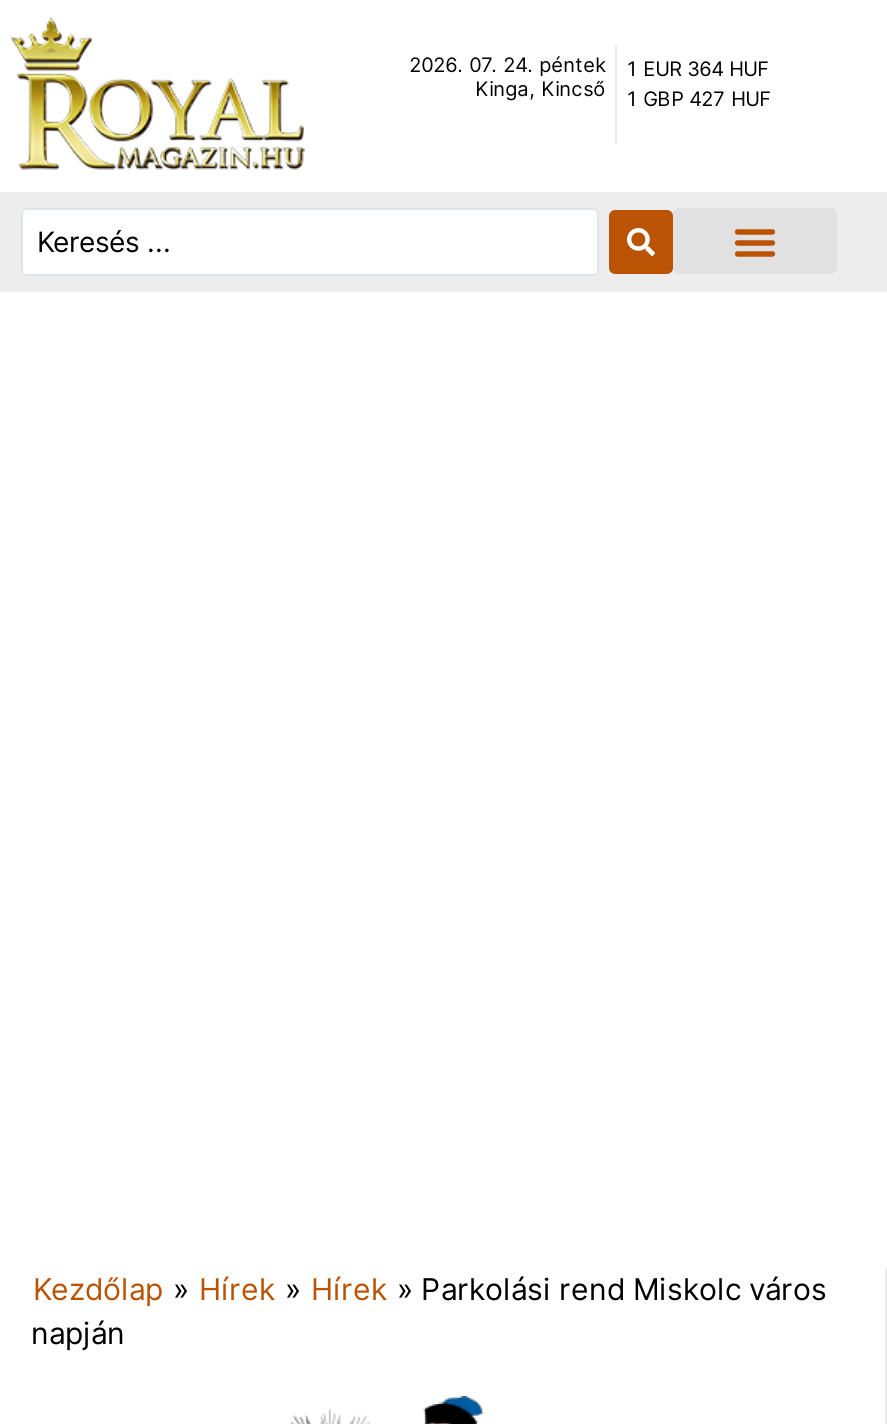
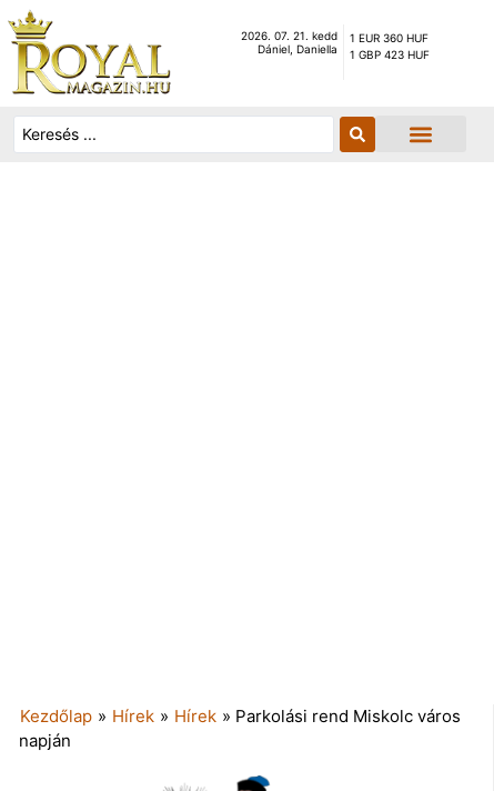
- 2026. 07. 24. péntek
- Kinga, Kincső
+ 2026. 07. 21. kedd
+ Dániel, Daniella

- 1 EUR 364 HUF
- 1 GBP 427 HUF
+ 1 EUR 360 HUF
+ 1 GBP 423 HUF
